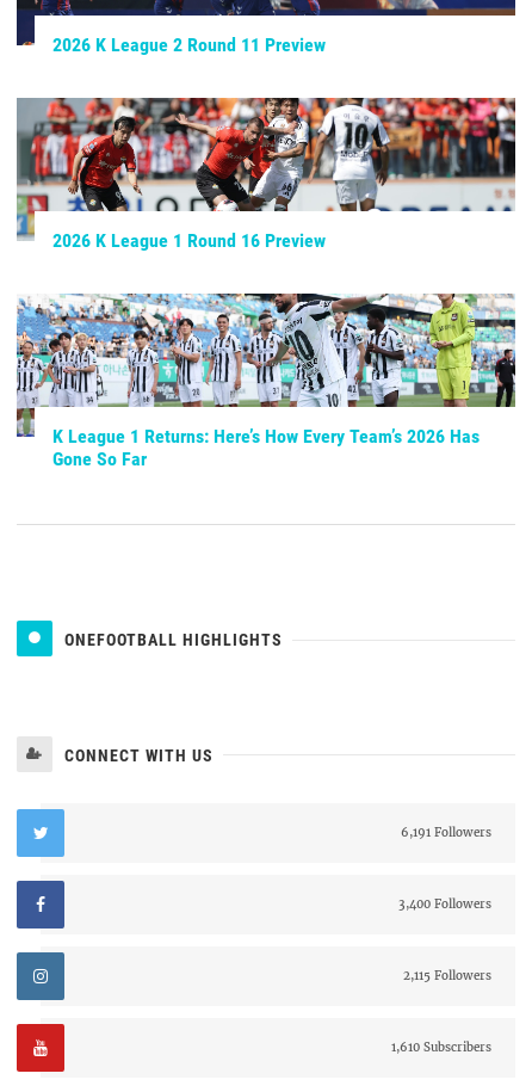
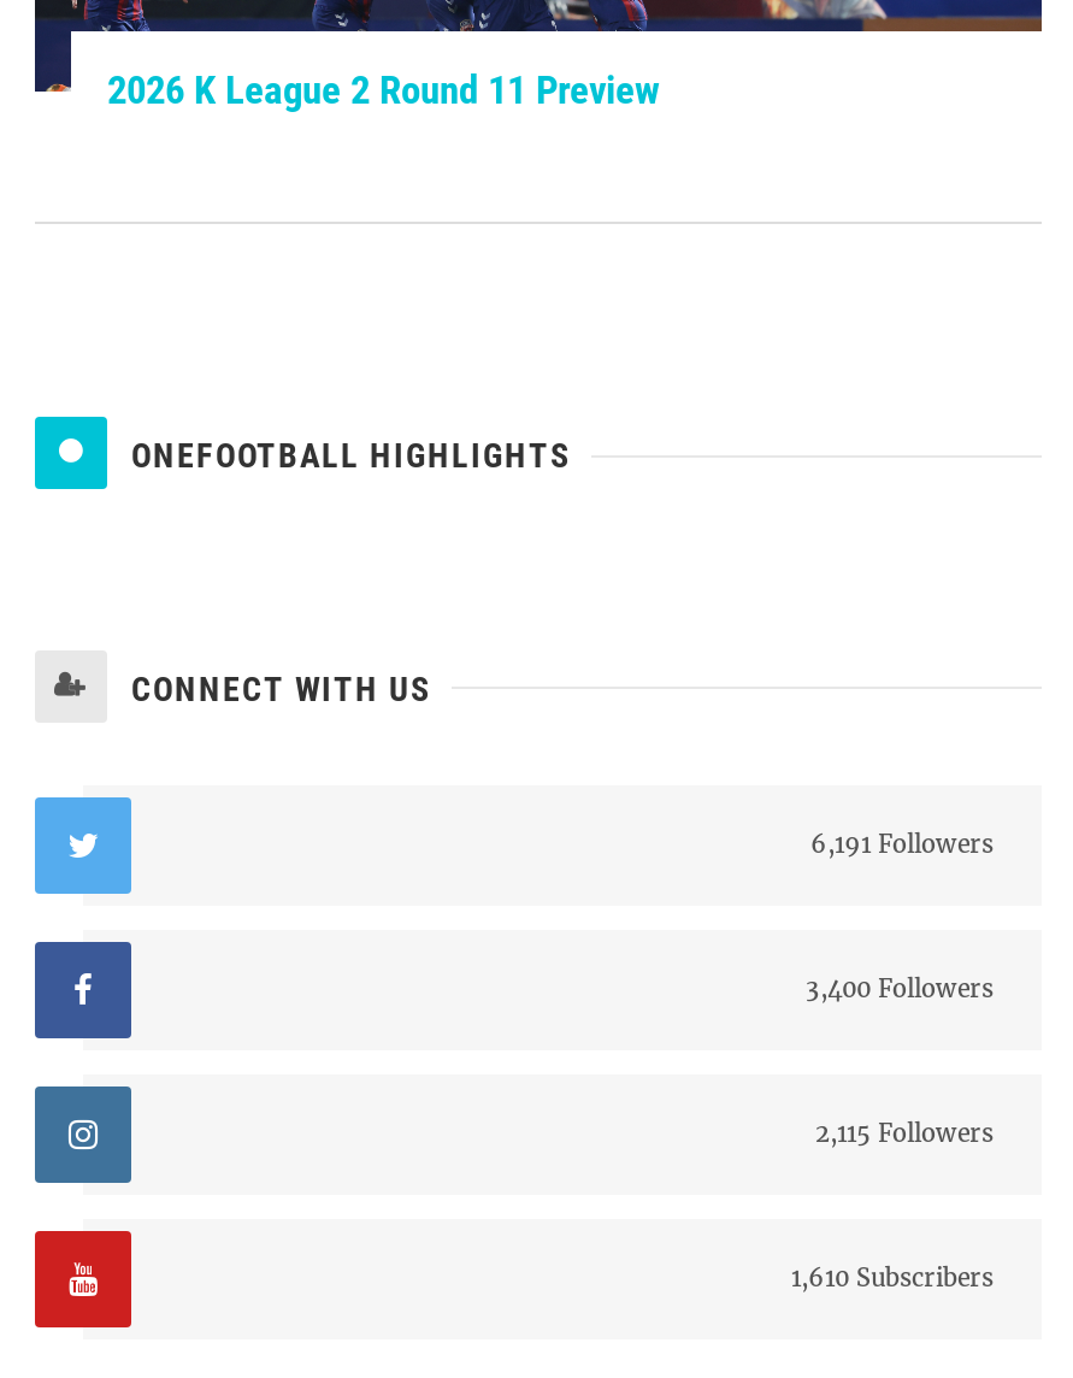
- [image]
- 2026 K League 1 Round 16 Preview

- [image]
- K League 1 Returns: Here’s How Every Team’s 2026 Has
- Gone So Far
